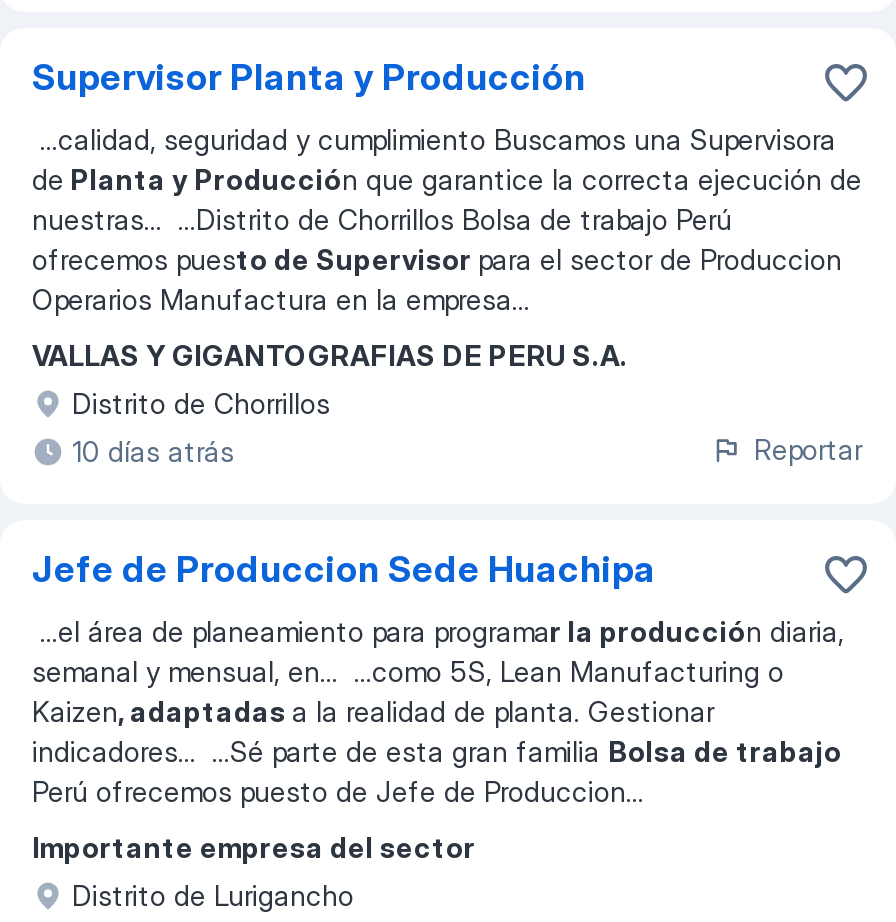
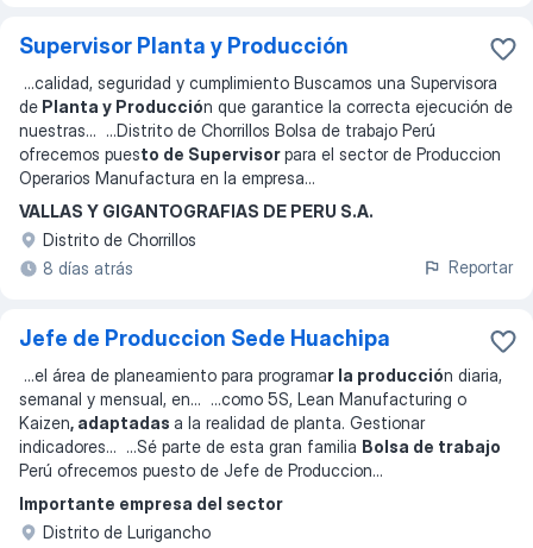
- 10 días atrás
+ 8 días atrás
